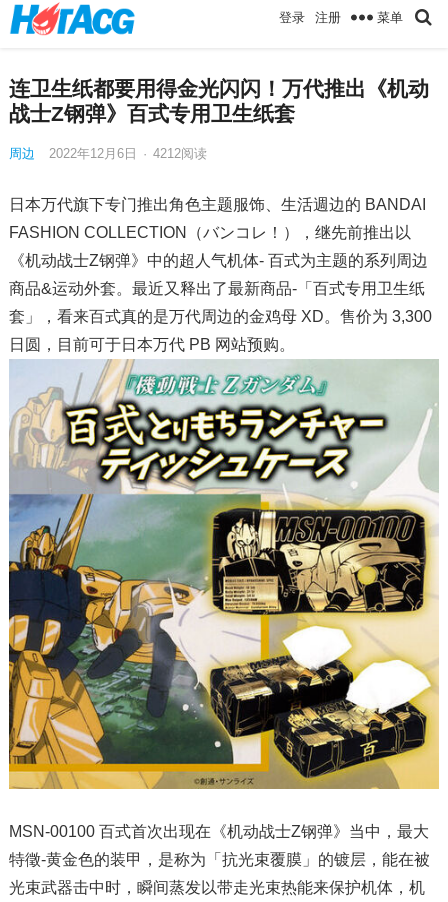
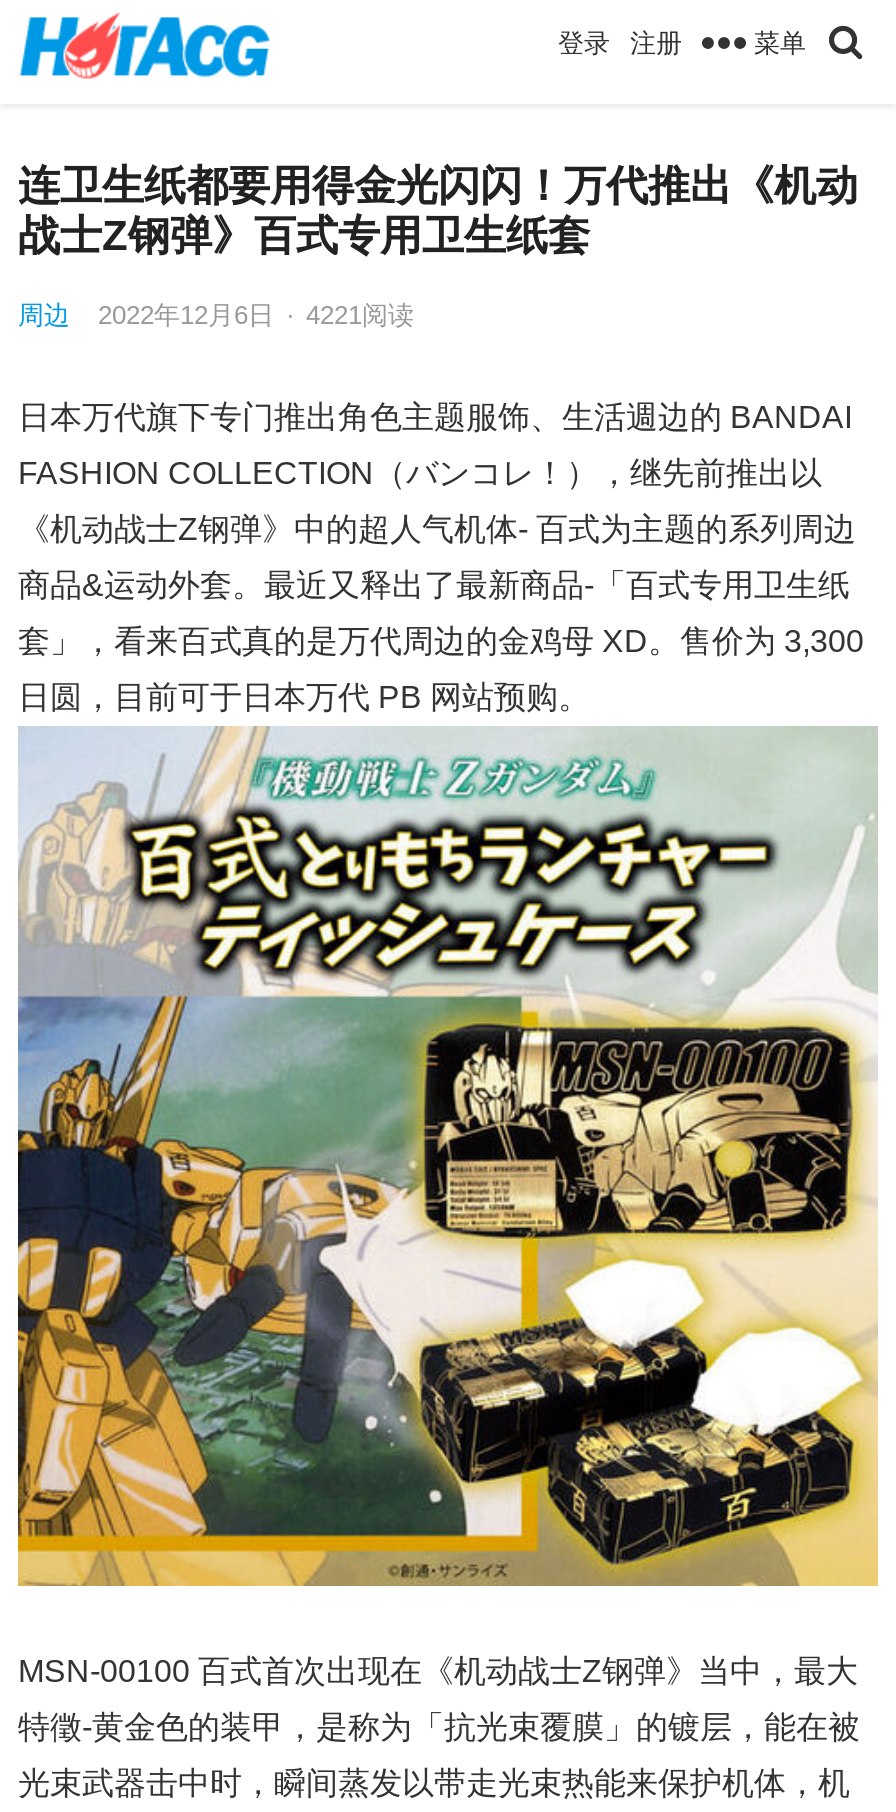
- 周边 2022年12月6日 · 4212阅读
+ 周边 2022年12月6日 · 4221阅读
